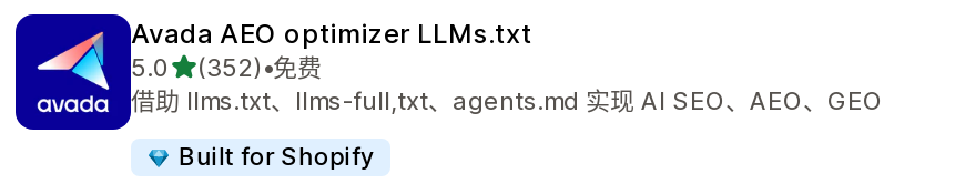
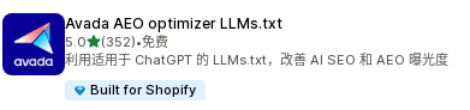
- 借助 llms.txt、llms-full,txt、agents.md 实现 AI SEO、AEO、GEO
+ 利用适用于 ChatGPT 的 LLMs.txt，改善 AI SEO 和 AEO 曝光度
